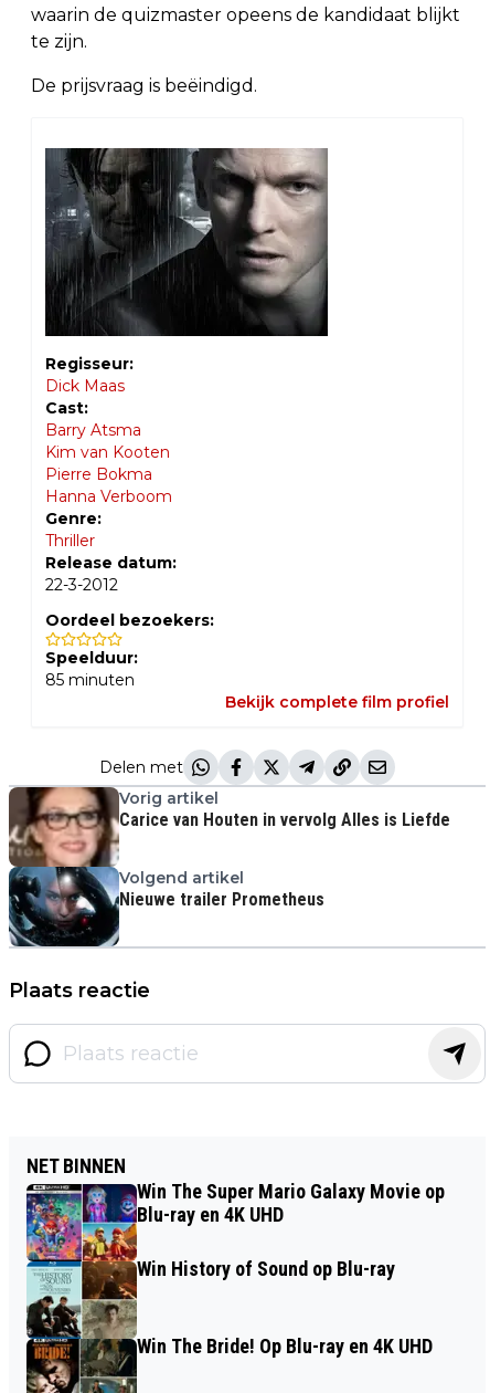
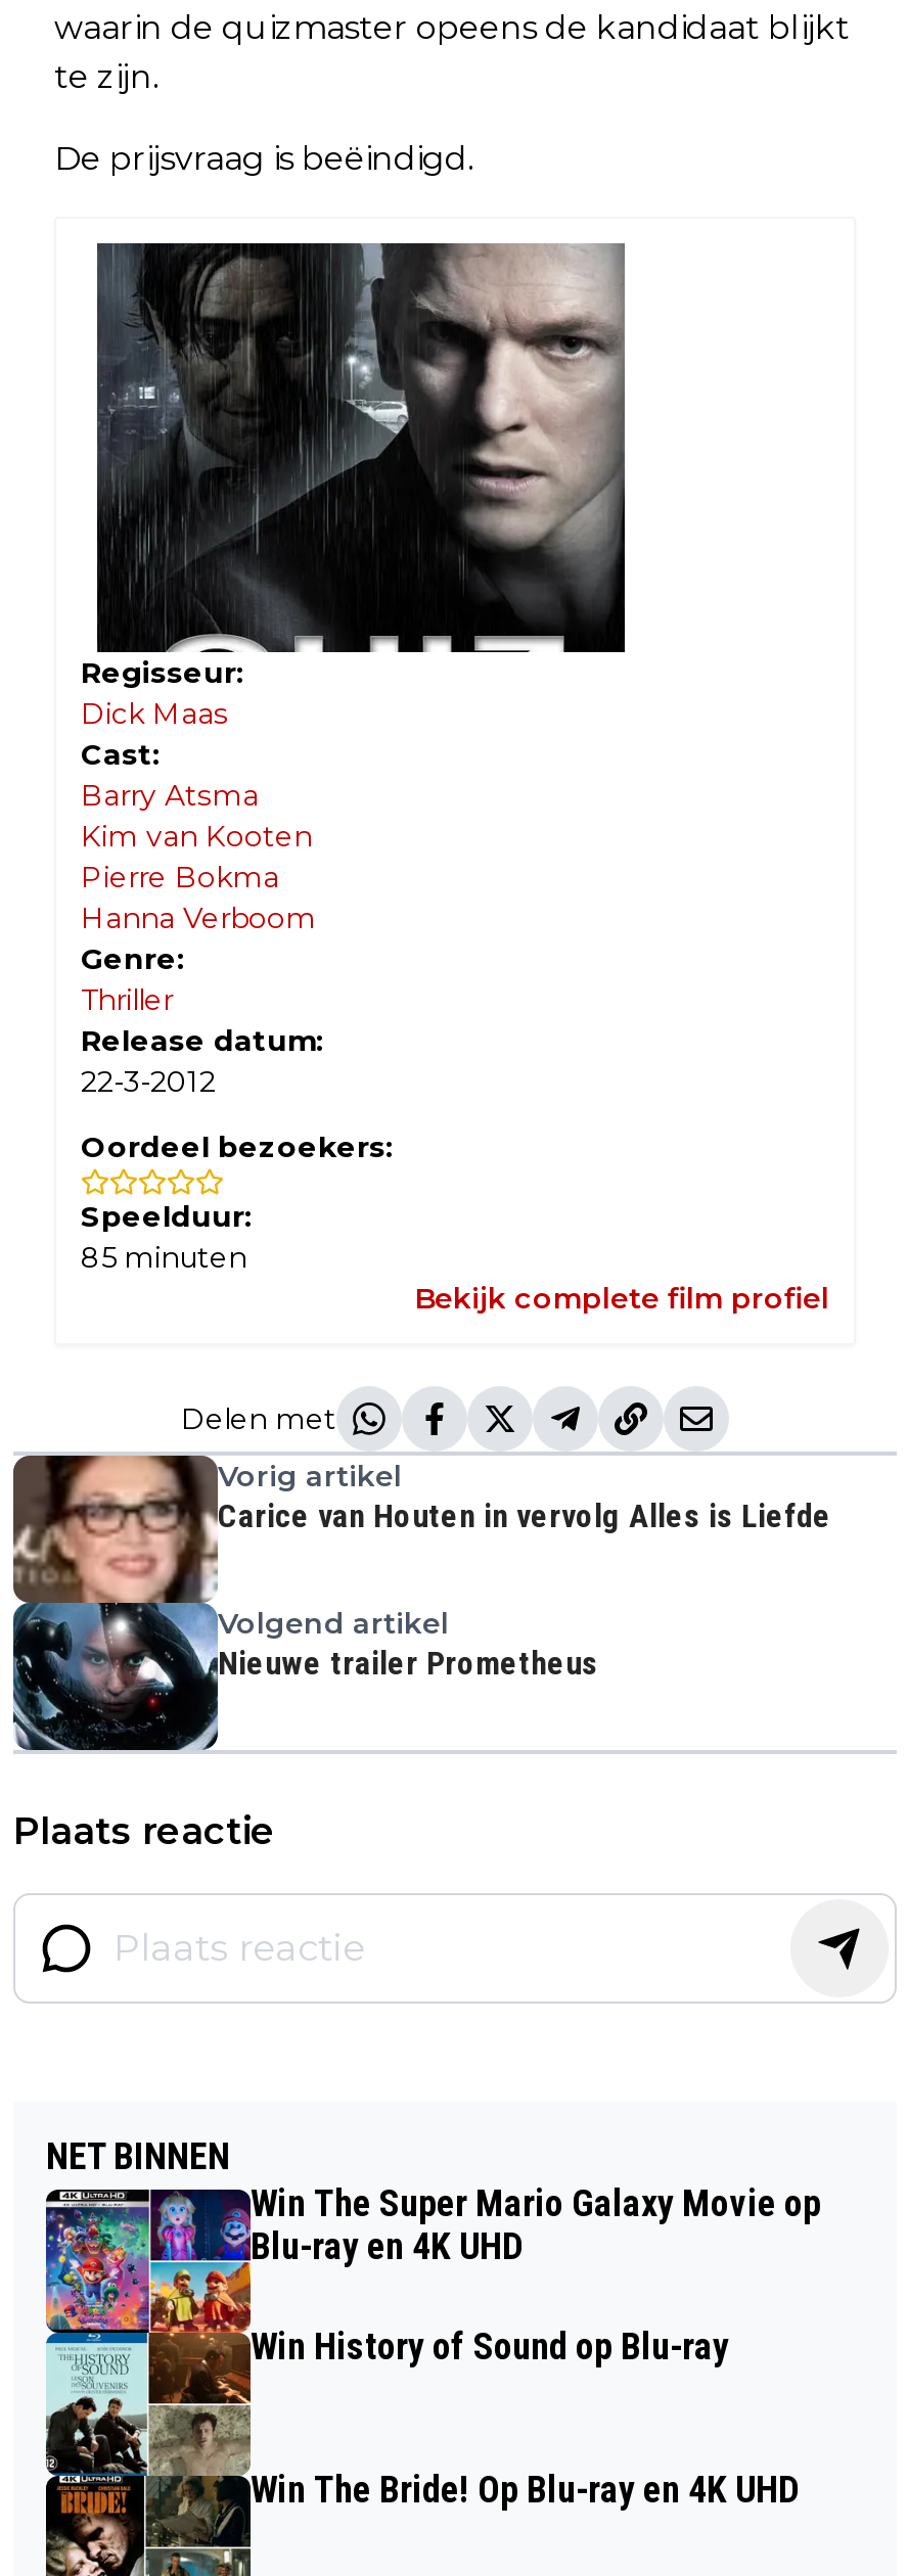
- [image]
+ [image]
